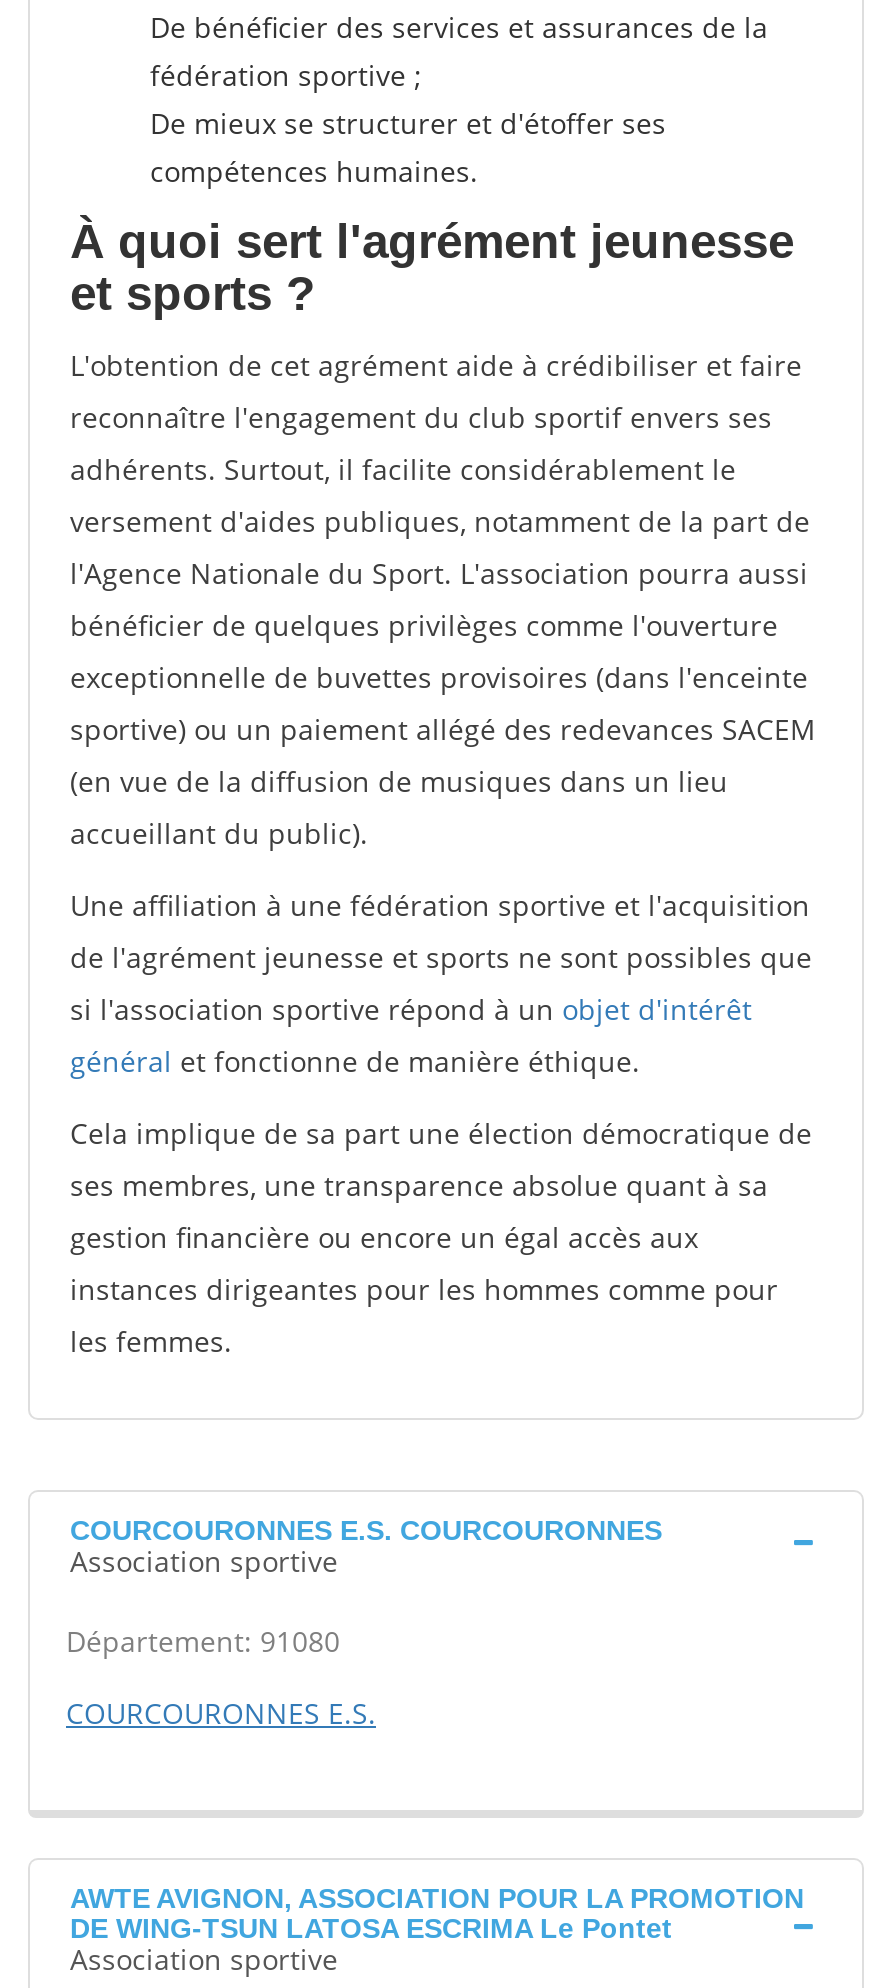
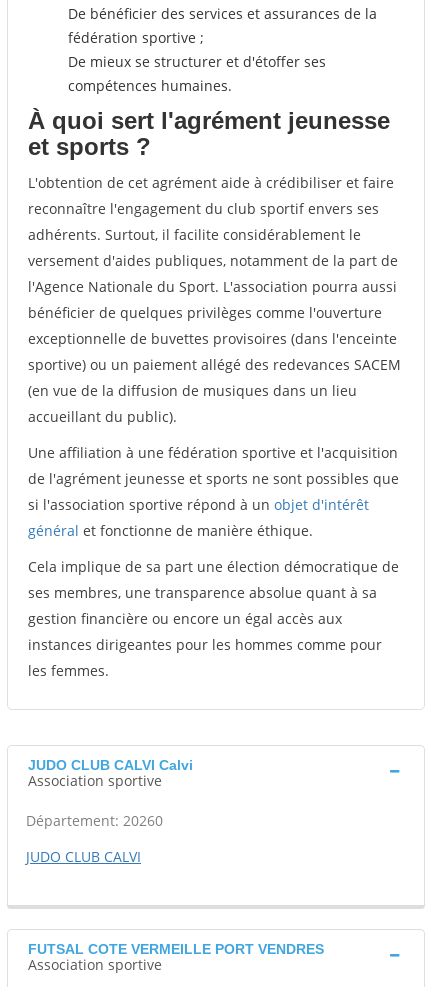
- COURCOURONNES E.S. COURCOURONNES
+ JUDO CLUB CALVI Calvi

- Département: 91080
+ Département: 20260

- COURCOURONNES E.S.
+ JUDO CLUB CALVI

- AWTE AVIGNON, ASSOCIATION POUR LA PROMOTION
- DE WING-TSUN LATOSA ESCRIMA Le Pontet
+ FUTSAL COTE VERMEILLE PORT VENDRES
